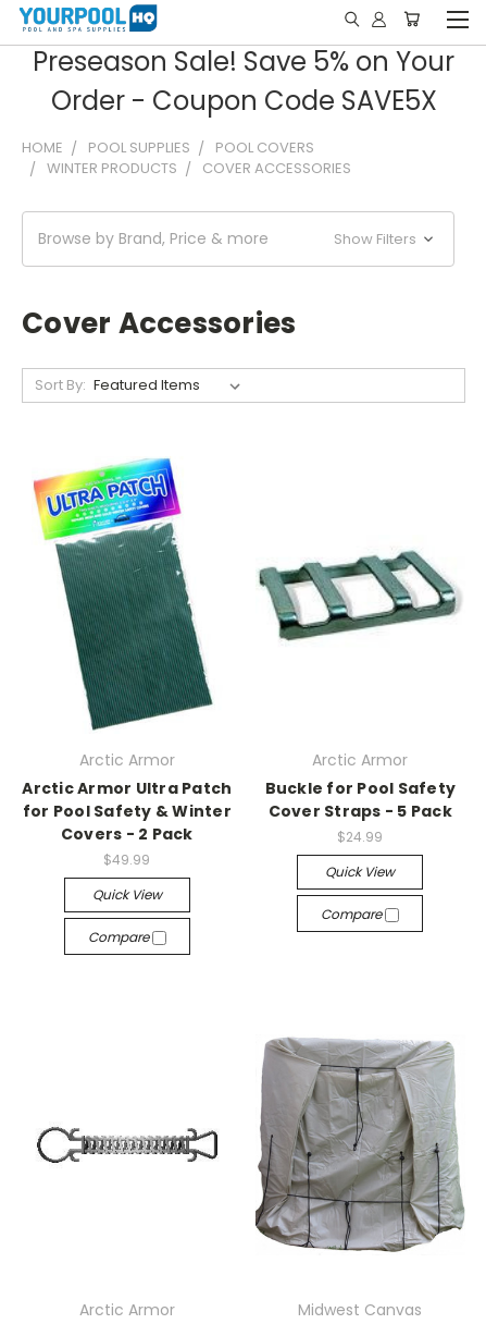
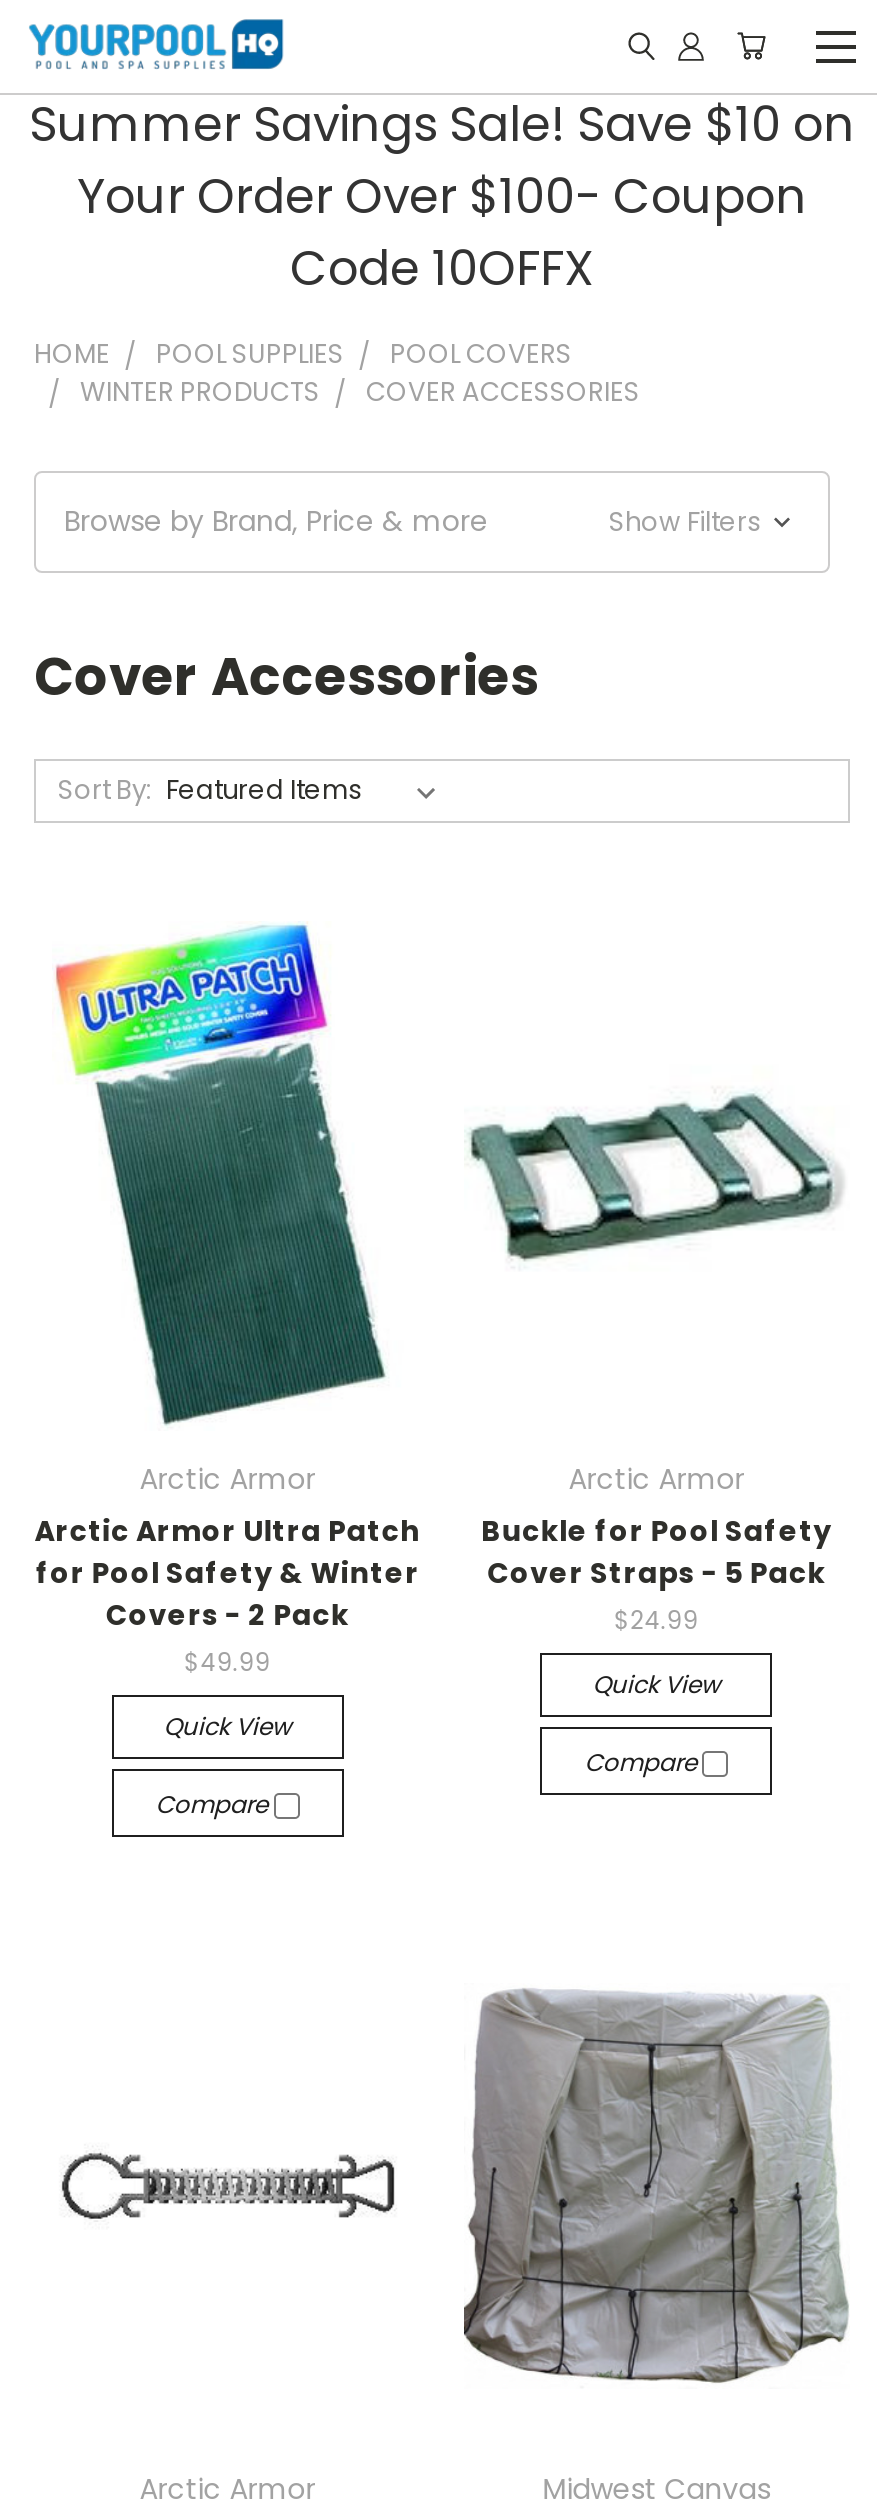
- Preseason Sale! Save 5% on Your
- Order - Coupon Code SAVE5X
+ Summer Savings Sale! Save $10 on
+ Your Order Over $100- Coupon
+ Code 10OFFX
